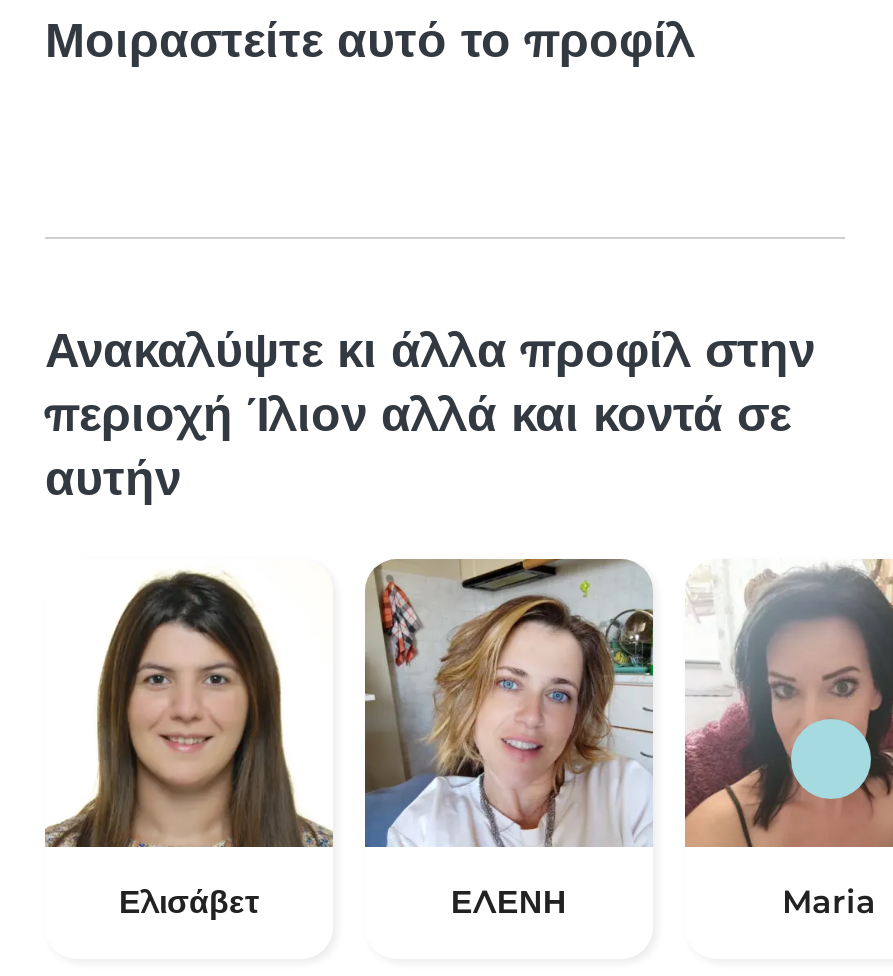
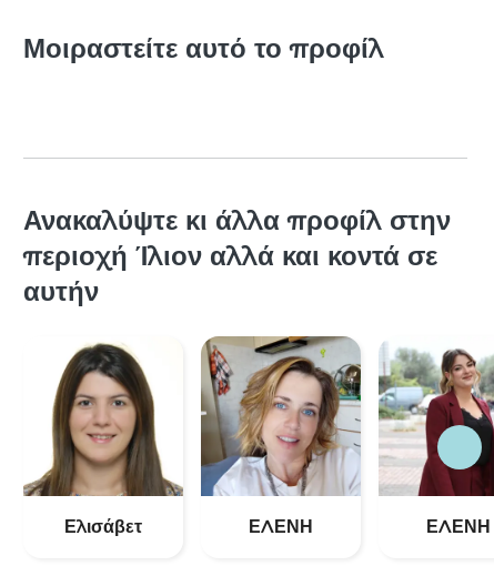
- [image]
- Maria
+ [image]
+ ΕΛΕΝΗ
